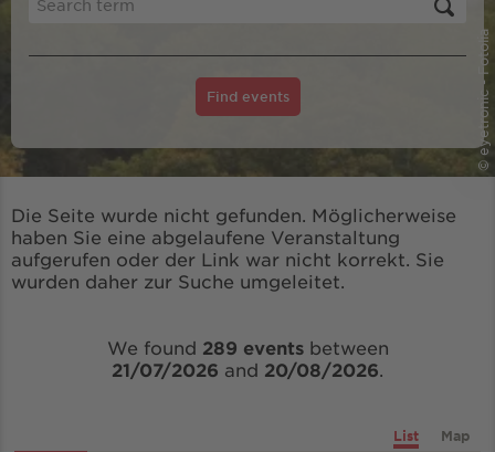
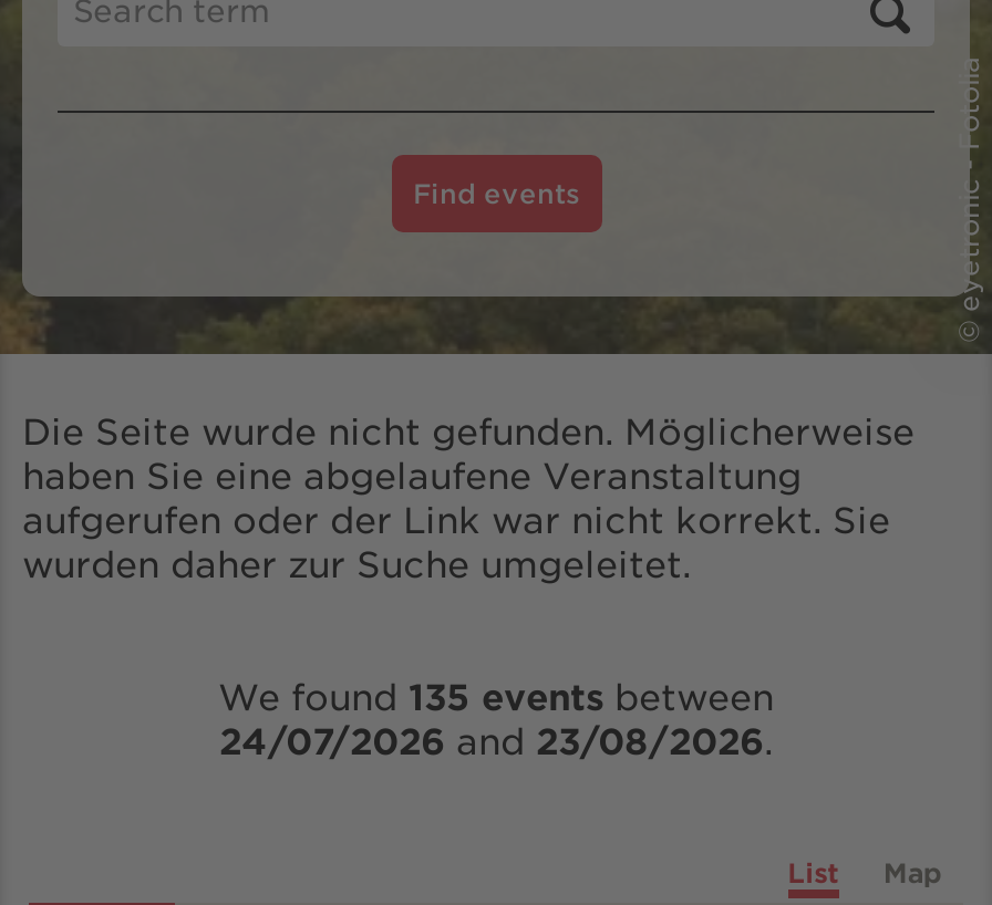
- We found 289 events between
+ We found 135 events between

- 21/07/2026 and 20/08/2026.
+ 24/07/2026 and 23/08/2026.
